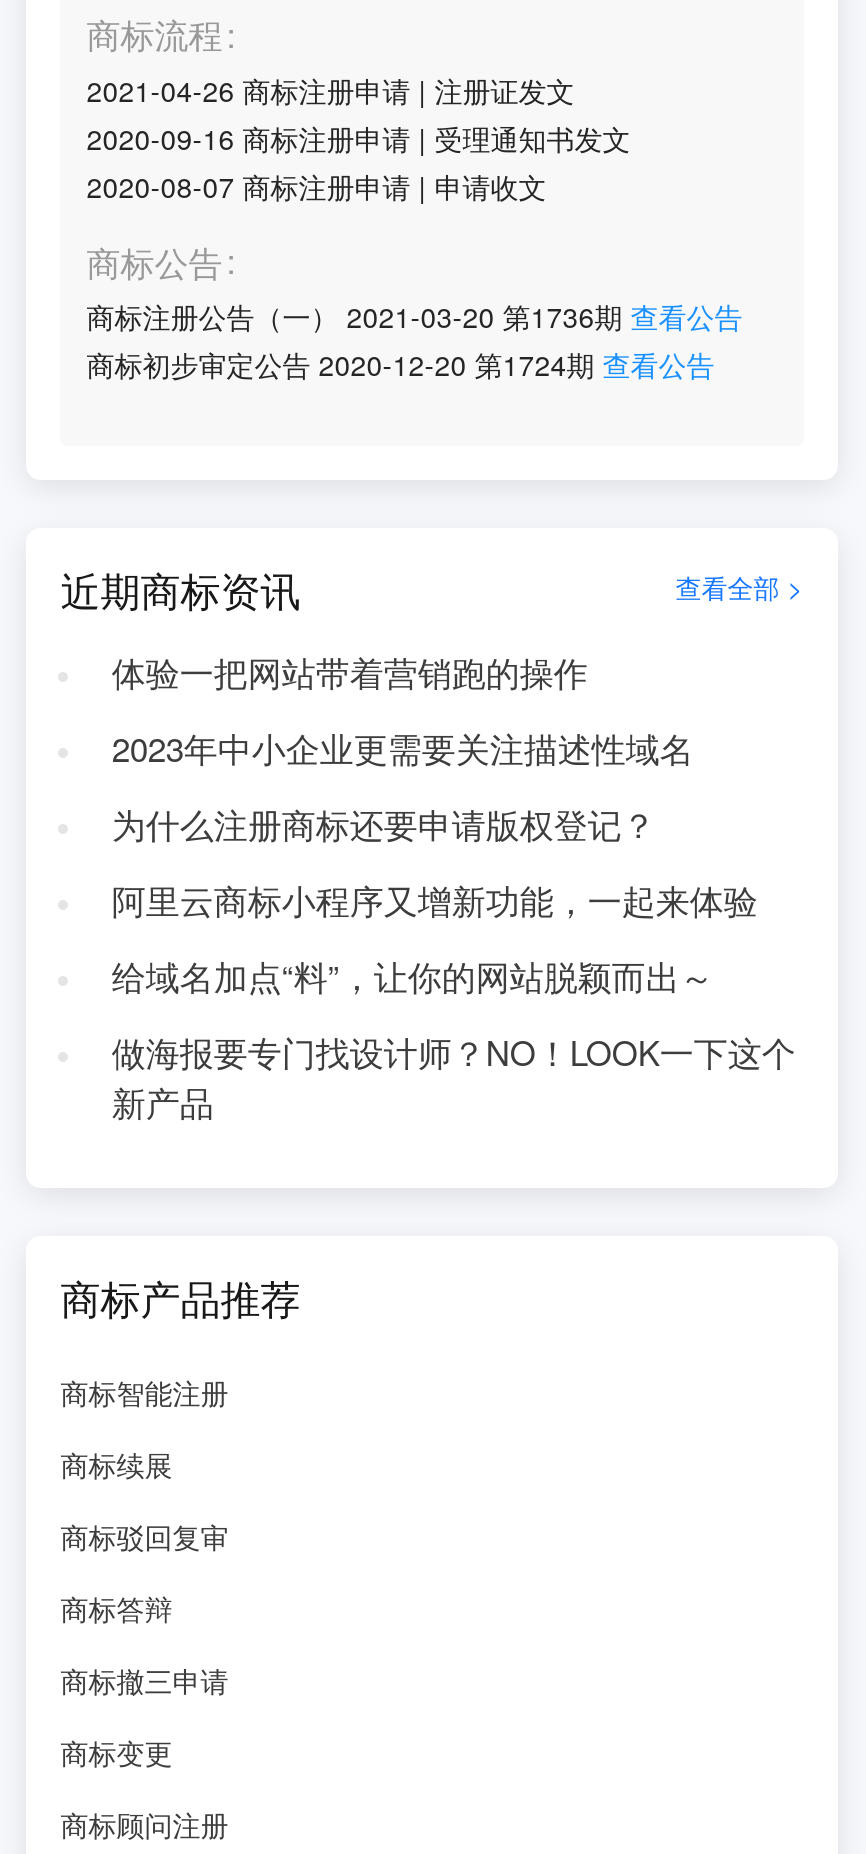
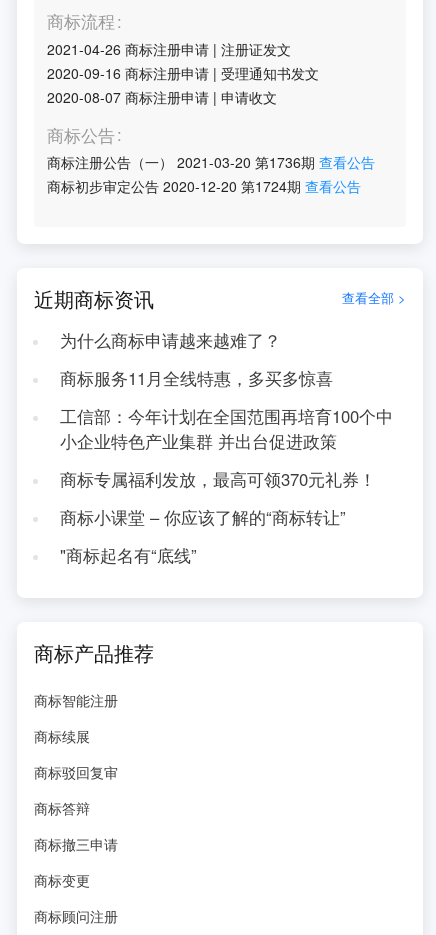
- 体验一把网站带着营销跑的操作
+ 为什么商标申请越来越难了？

- 2023年中小企业更需要关注描述性域名
+ 商标服务11月全线特惠，多买多惊喜

- 为什么注册商标还要申请版权登记？
+ 工信部：今年计划在全国范围再培育100个中
+ 小企业特色产业集群 并出台促进政策

- 阿里云商标小程序又增新功能，一起来体验
+ 商标专属福利发放，最高可领370元礼券！

- 给域名加点“料”，让你的网站脱颖而出～
+ 商标小课堂 – 你应该了解的“商标转让”

- 做海报要专门找设计师？NO！LOOK一下这个
- 新产品
+ "商标起名有“底线”
